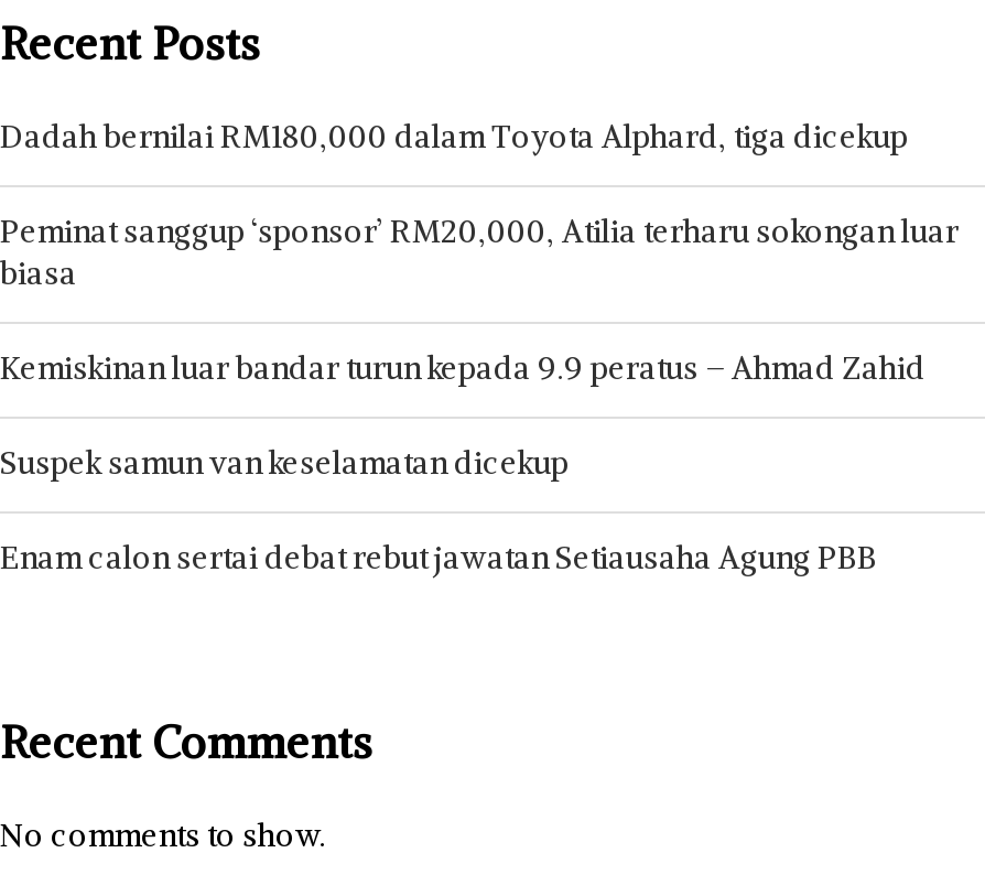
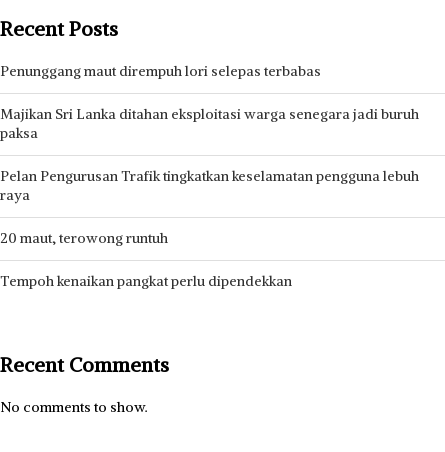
- Dadah bernilai RM180,000 dalam Toyota Alphard, tiga dicekup
+ Penunggang maut dirempuh lori selepas terbabas

- Peminat sanggup ‘sponsor’ RM20,000, Atilia terharu sokongan luar
- biasa
+ Majikan Sri Lanka ditahan eksploitasi warga senegara jadi buruh
+ paksa

- Kemiskinan luar bandar turun kepada 9.9 peratus – Ahmad Zahid
+ Pelan Pengurusan Trafik tingkatkan keselamatan pengguna lebuh
+ raya

- Suspek samun van keselamatan dicekup
+ 20 maut, terowong runtuh

- Enam calon sertai debat rebut jawatan Setiausaha Agung PBB
+ Tempoh kenaikan pangkat perlu dipendekkan
